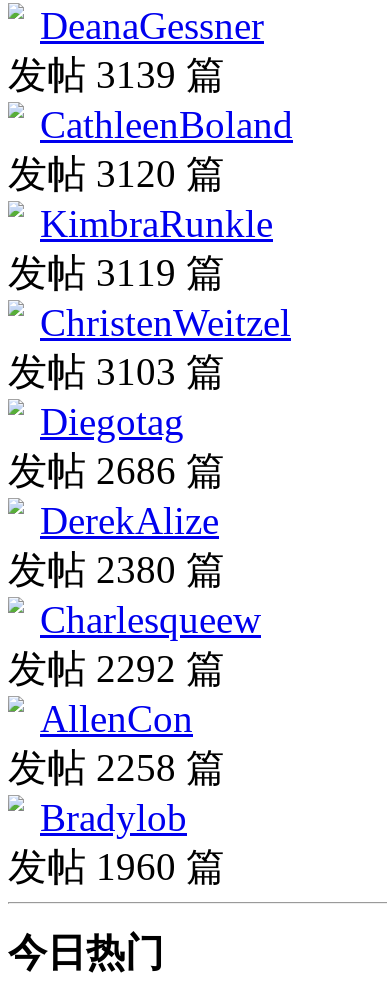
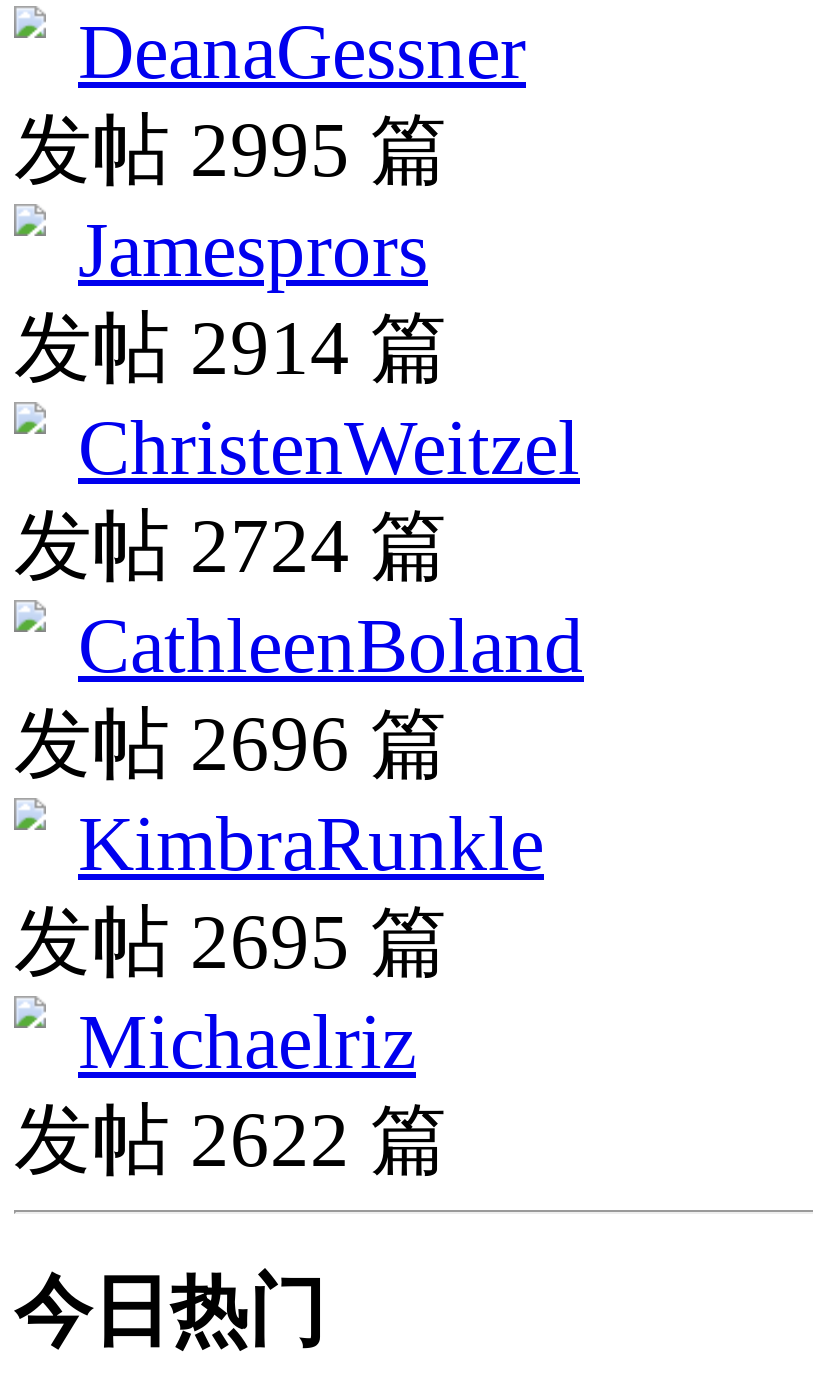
- 发帖 3139 篇
+ 发帖 2995 篇
+ Jamesprors
+ 发帖 2914 篇
+ 发帖 2724 篇

moved down: CathleenBoland

- 发帖 3120 篇
+ 发帖 2696 篇

moved down: KimbraRunkle

- 发帖 3119 篇
- 发帖 3103 篇
- Diegotag
- 发帖 2686 篇
- DerekAlize
- 发帖 2380 篇
- Charlesqueew
- 发帖 2292 篇
- AllenCon
- 发帖 2258 篇
- Bradylob
- 发帖 1960 篇
+ 发帖 2695 篇
+ Michaelriz
+ 发帖 2622 篇

moved up: ChristenWeitzel
